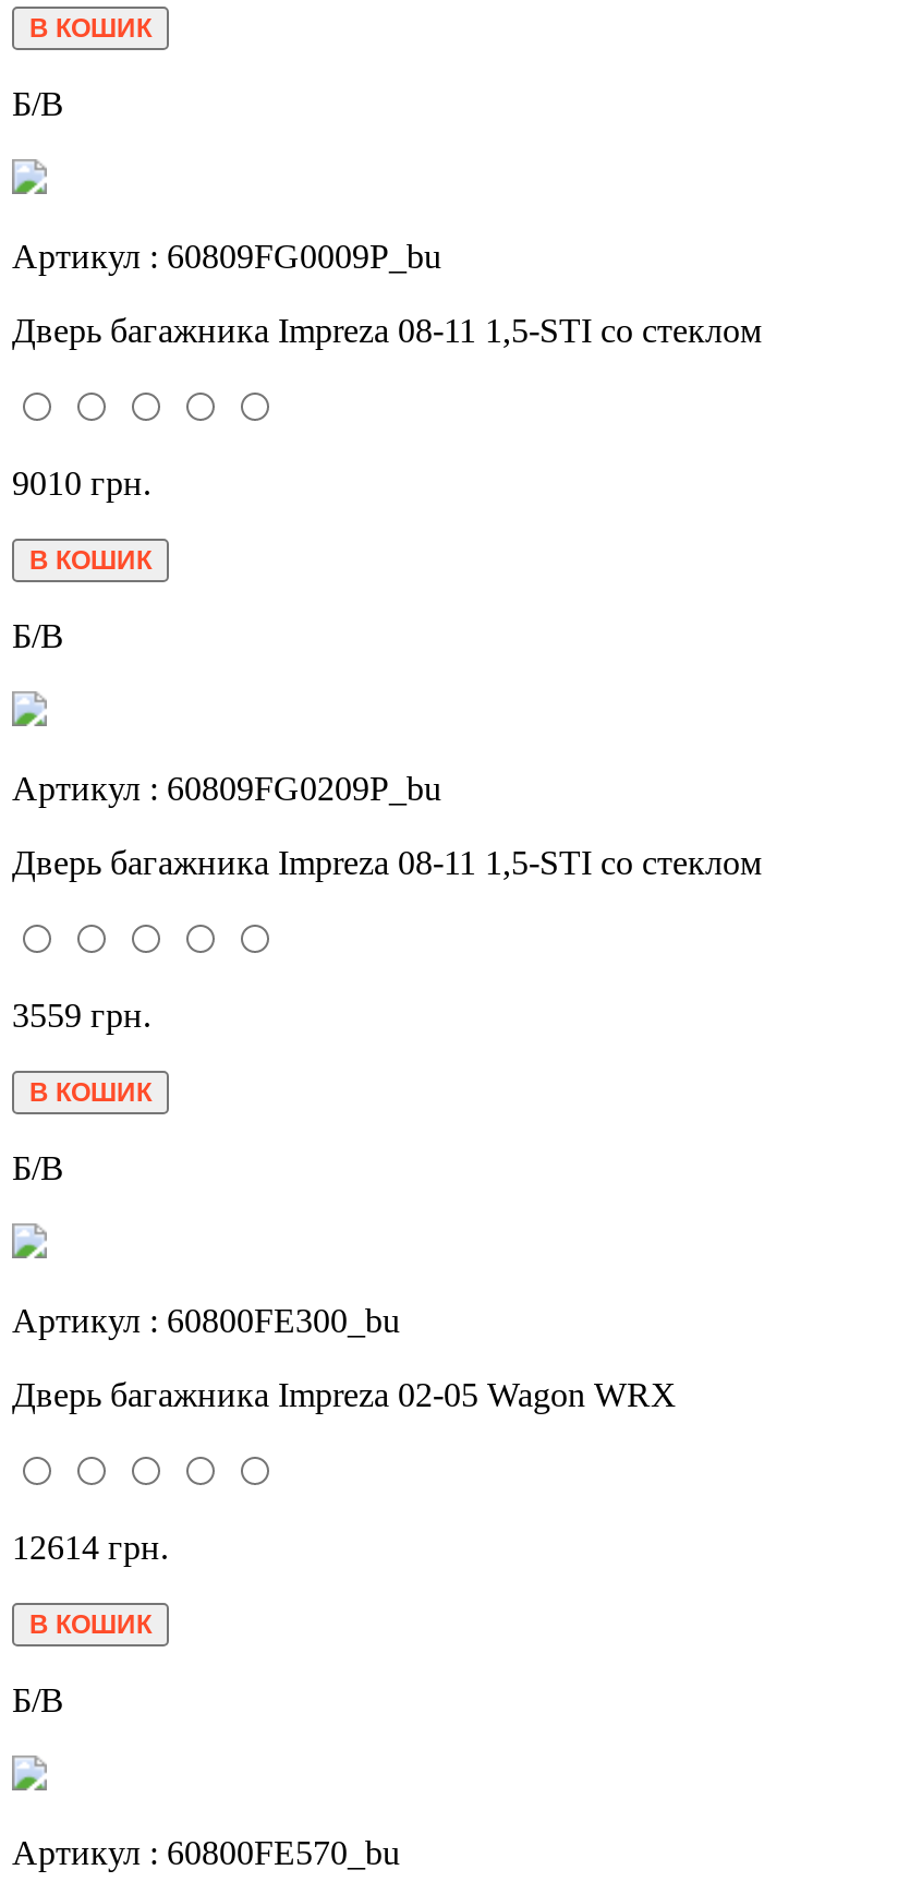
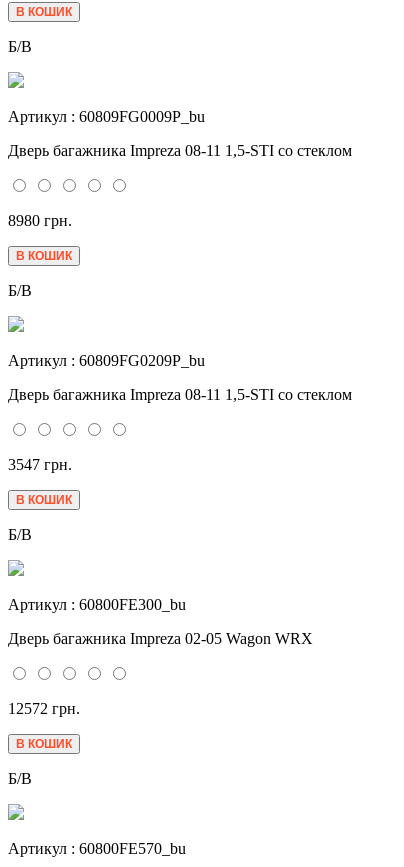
- 9010 грн.
+ 8980 грн.

- 3559 грн.
+ 3547 грн.

- 12614 грн.
+ 12572 грн.
